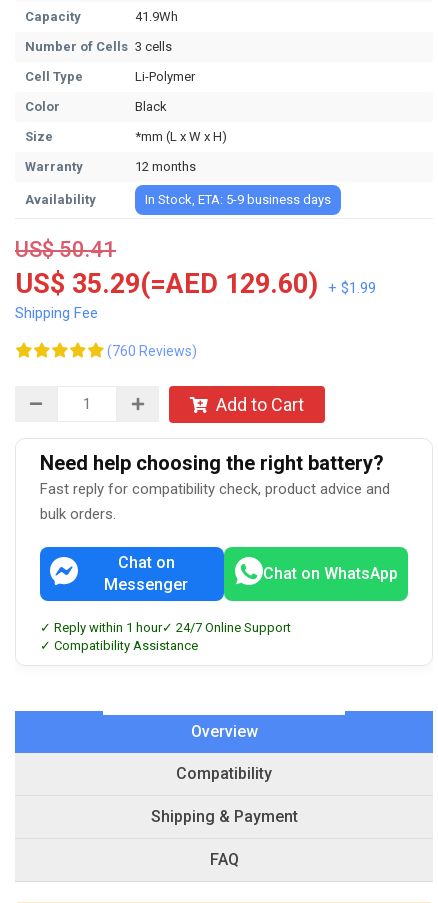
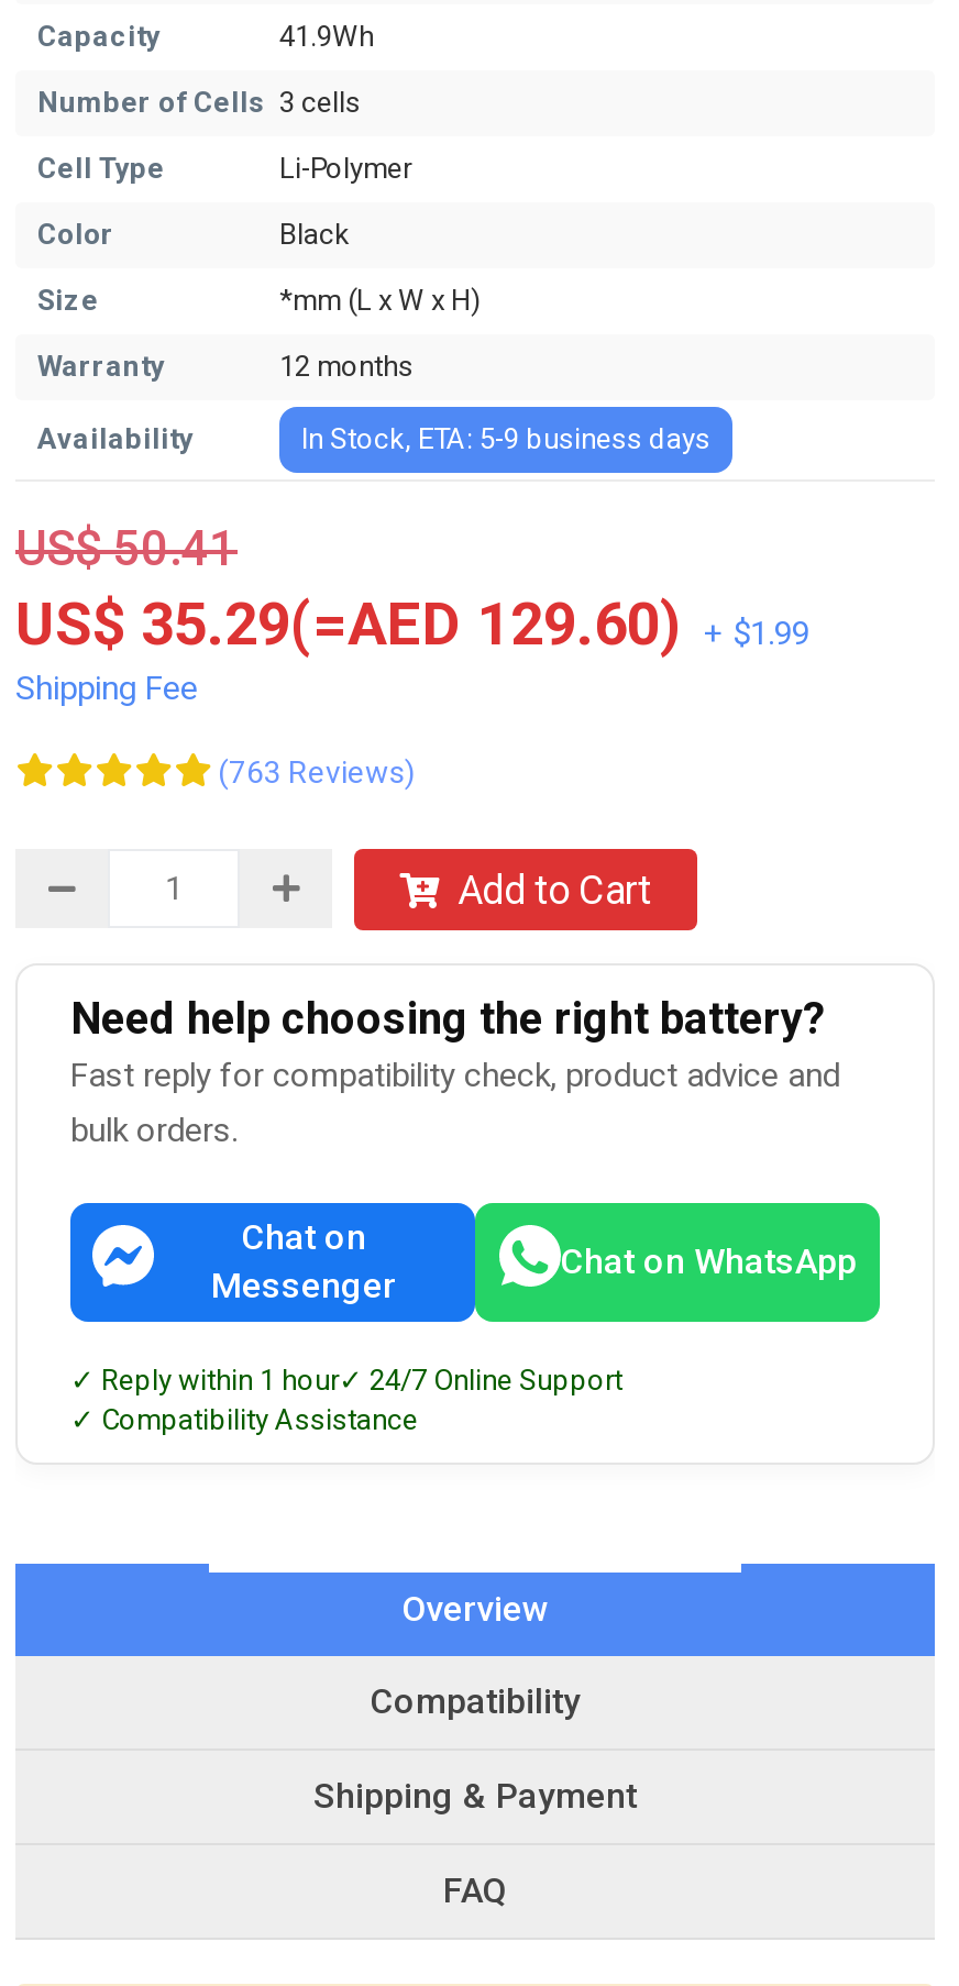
- (760 Reviews)
+ (763 Reviews)
